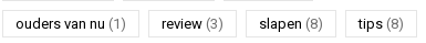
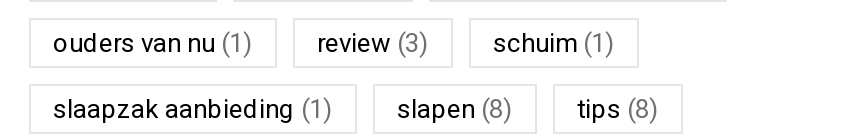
+ schuim (1)
+ slaapzak aanbieding (1)
